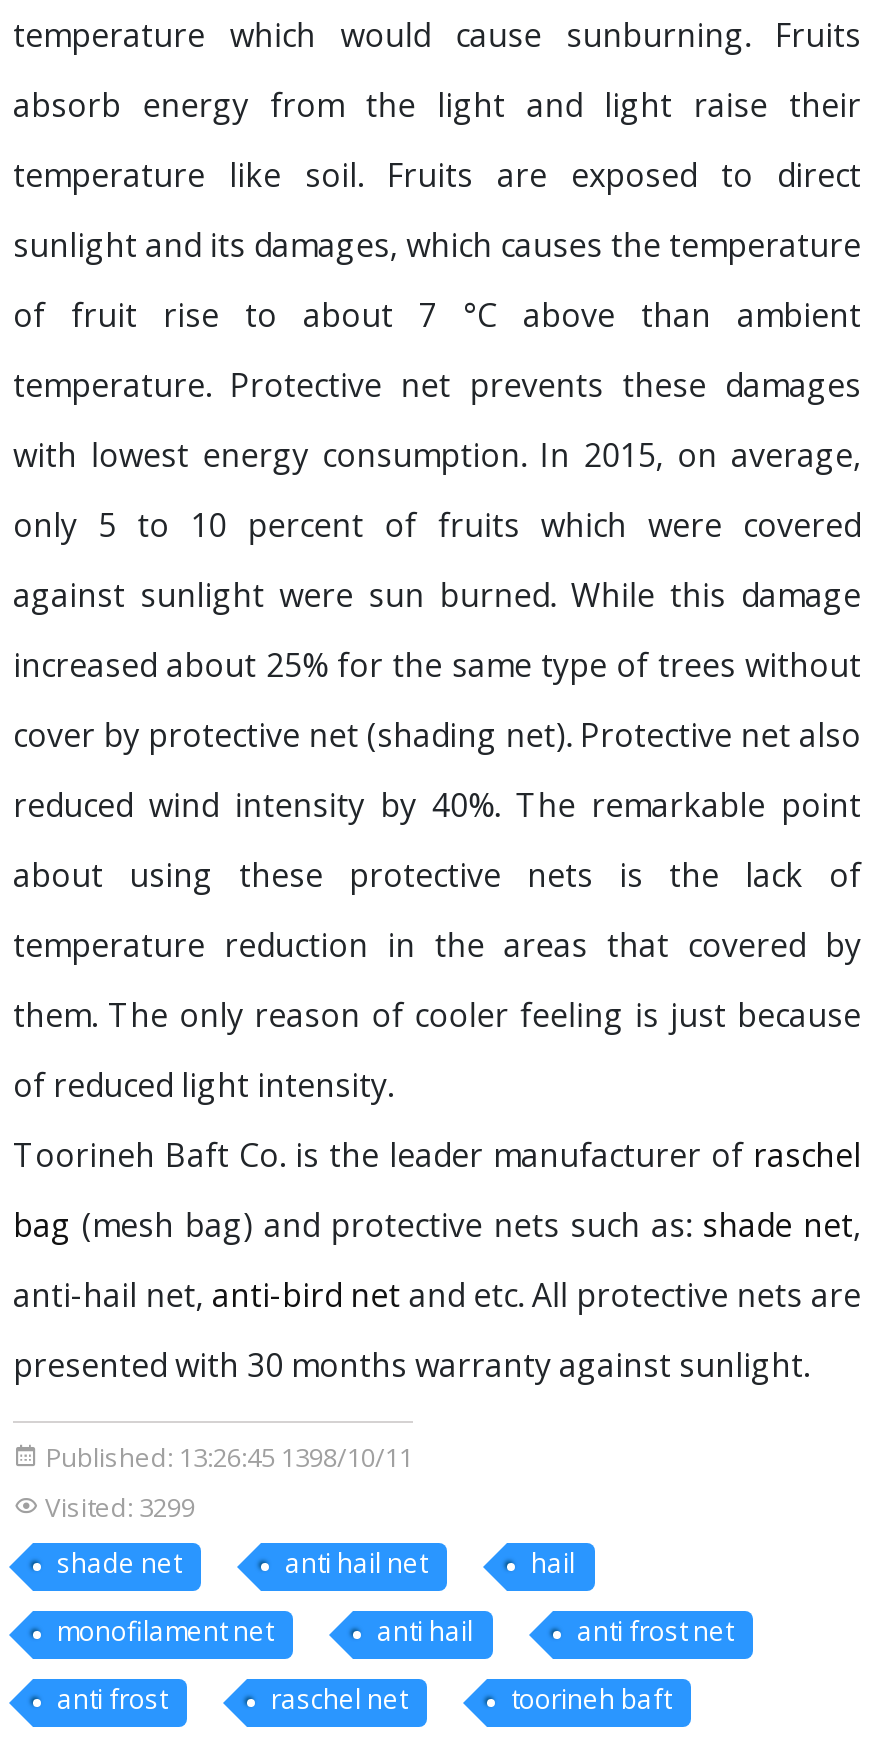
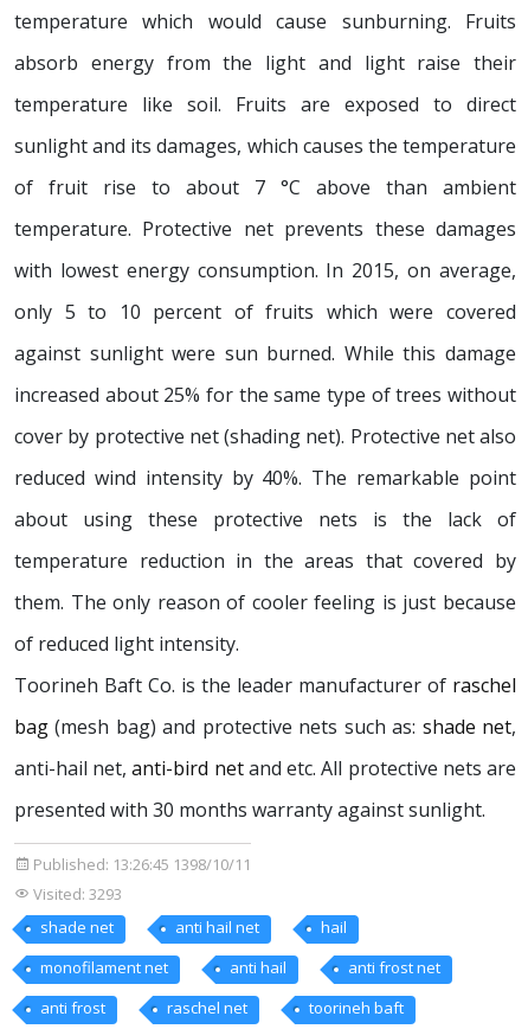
- Visited: 3299
+ Visited: 3293
